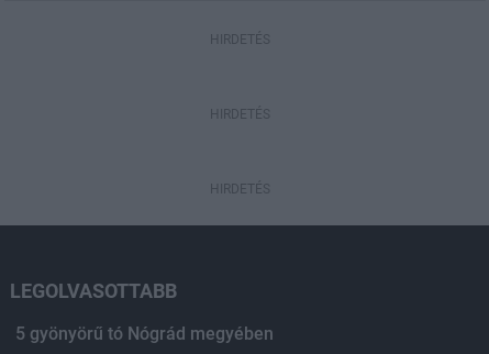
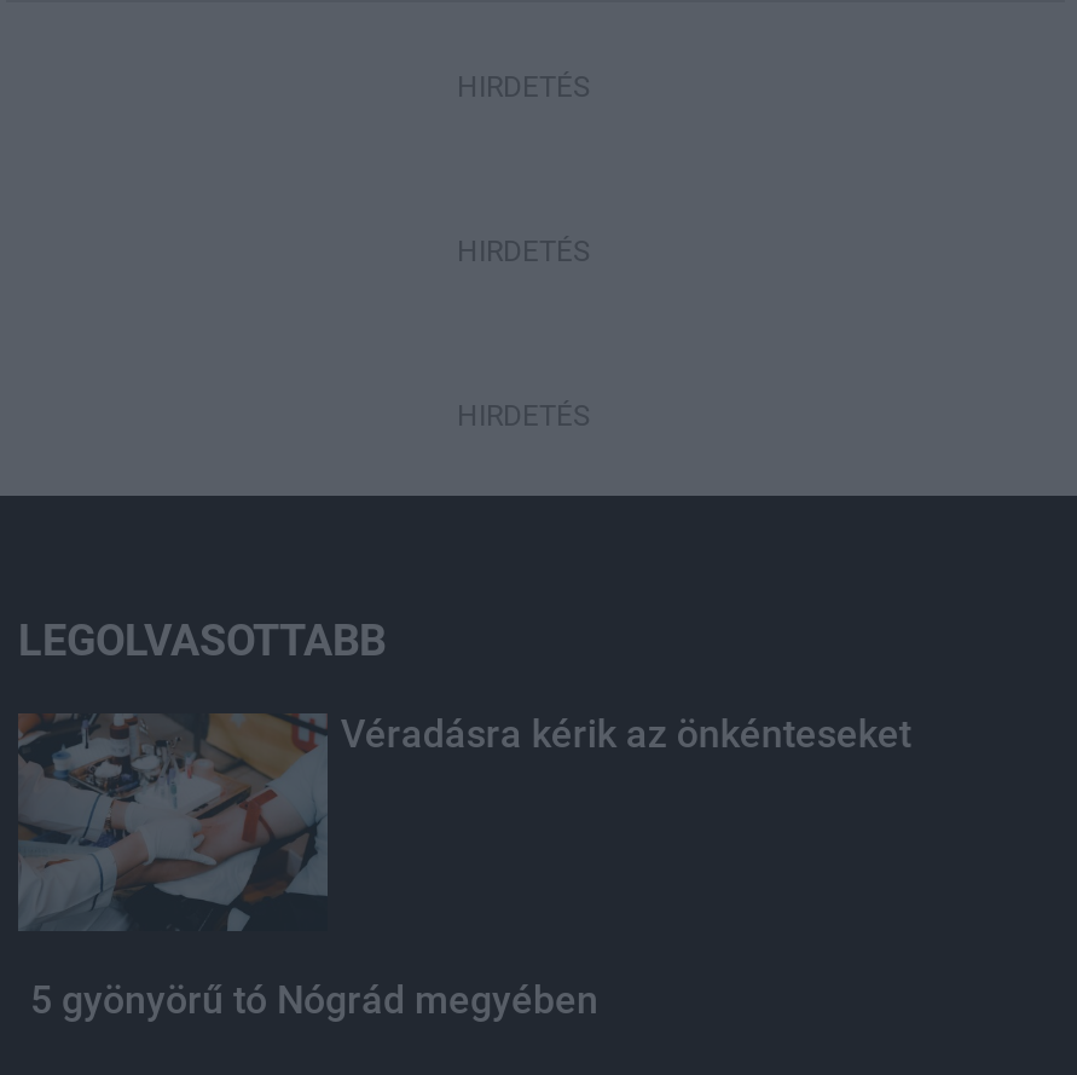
+ [image]
+ Véradásra kérik az önkénteseket
